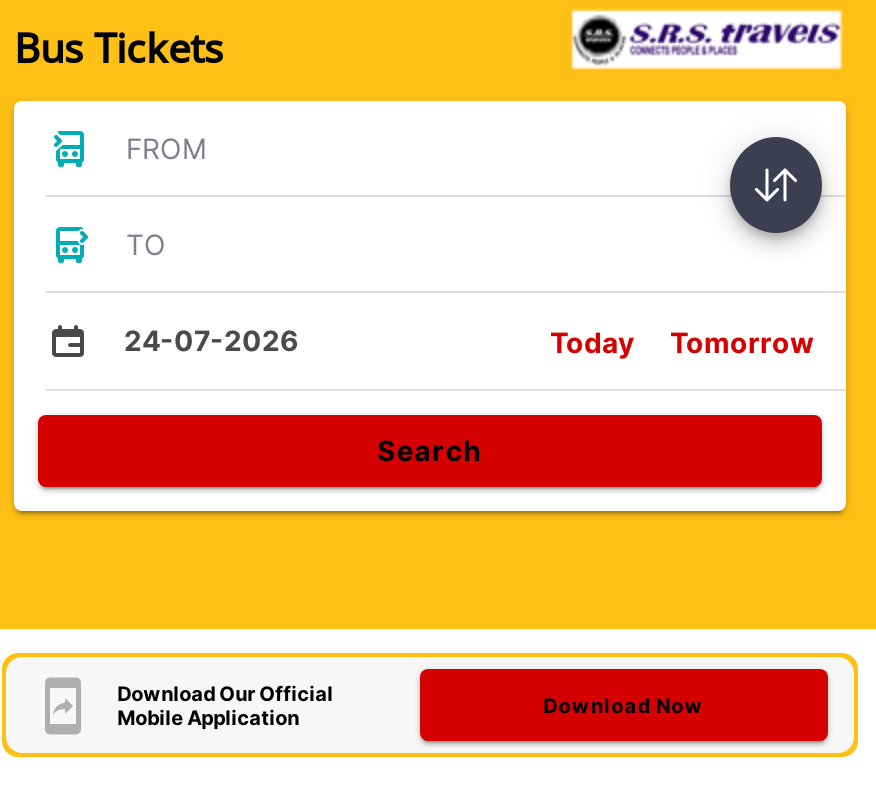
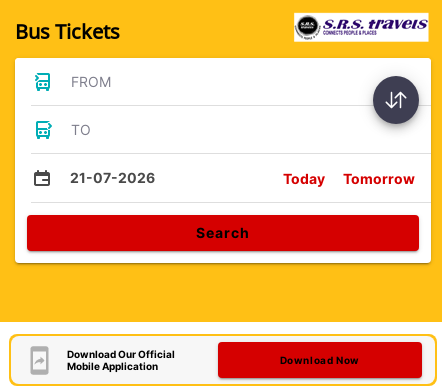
- 24-07-2026
+ 21-07-2026
